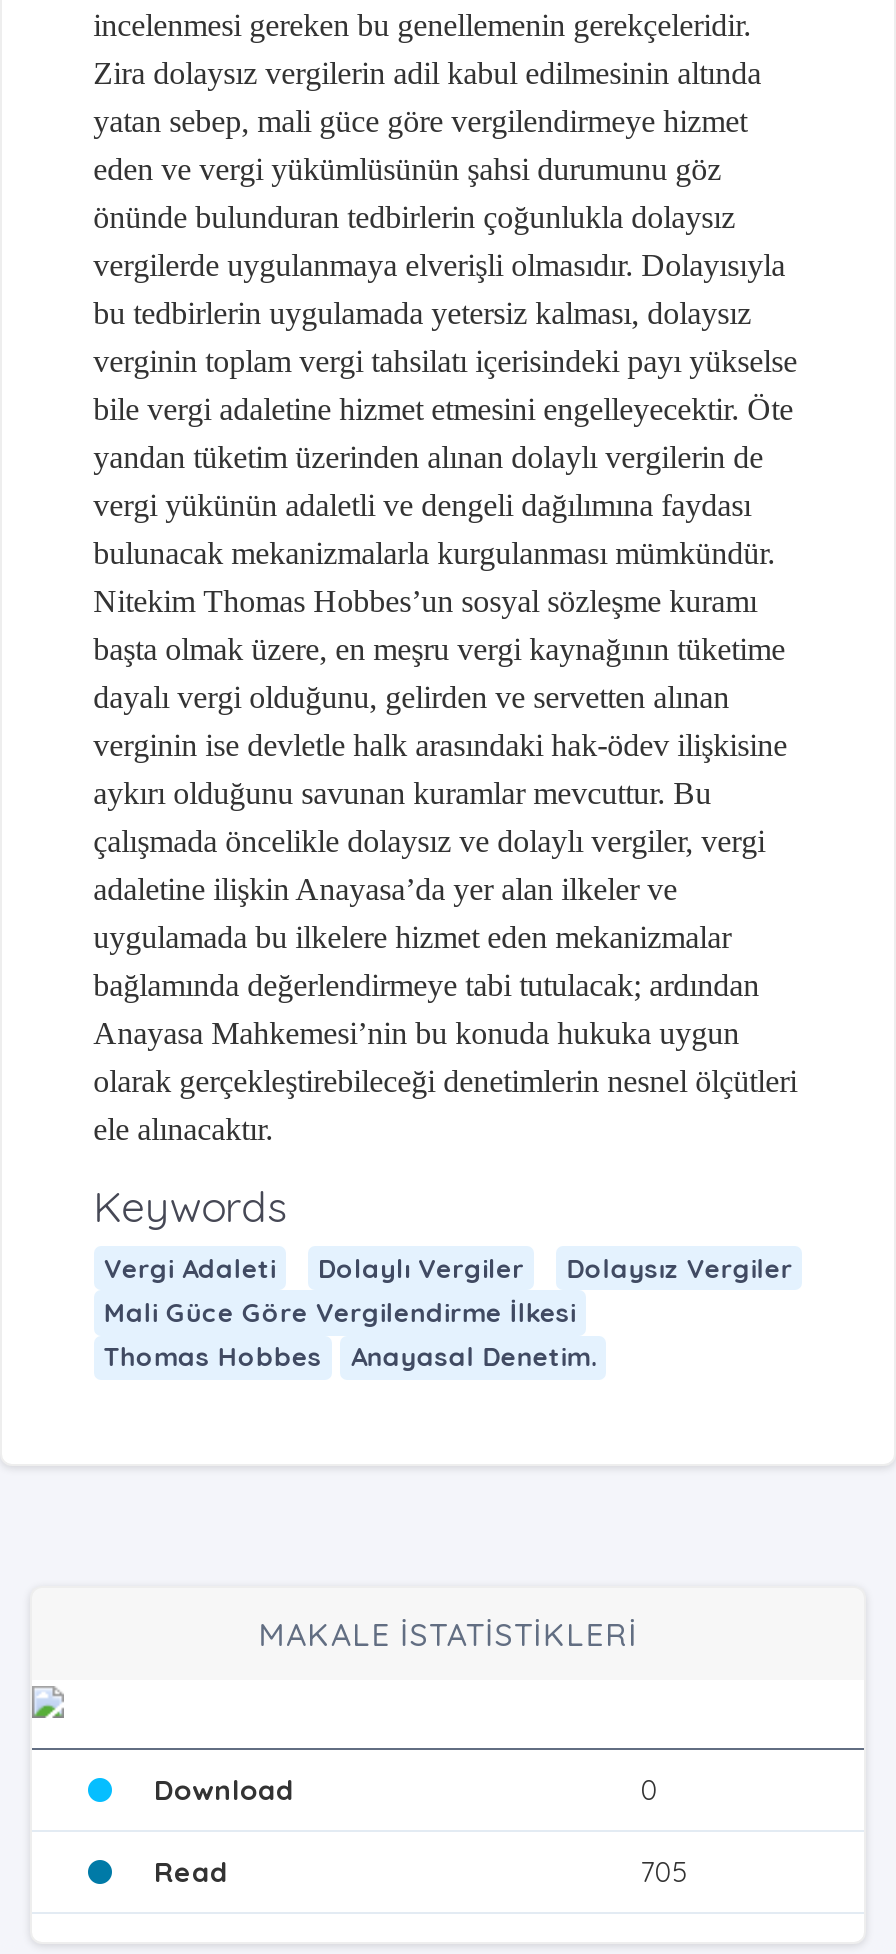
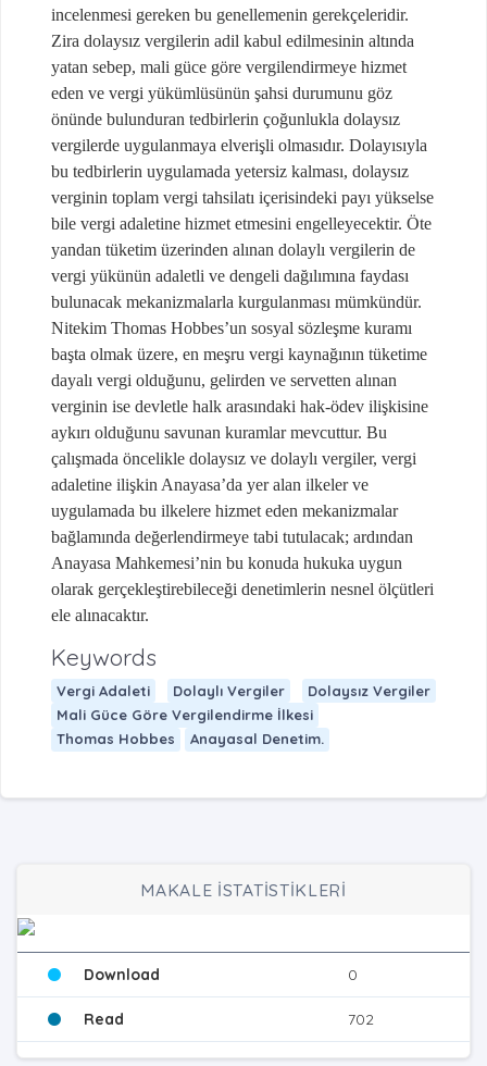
- 705
+ 702
